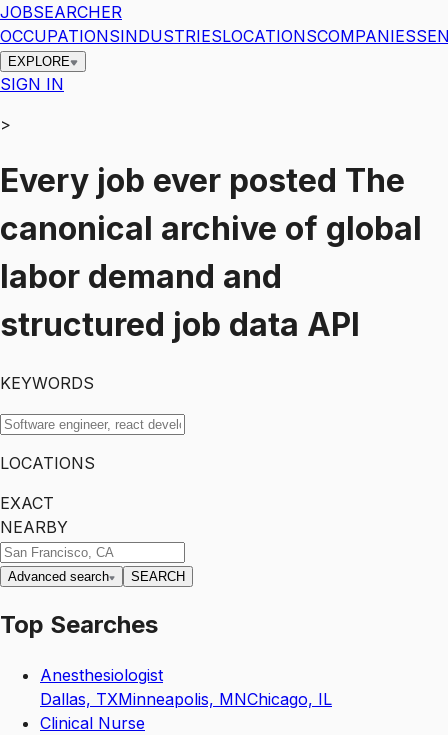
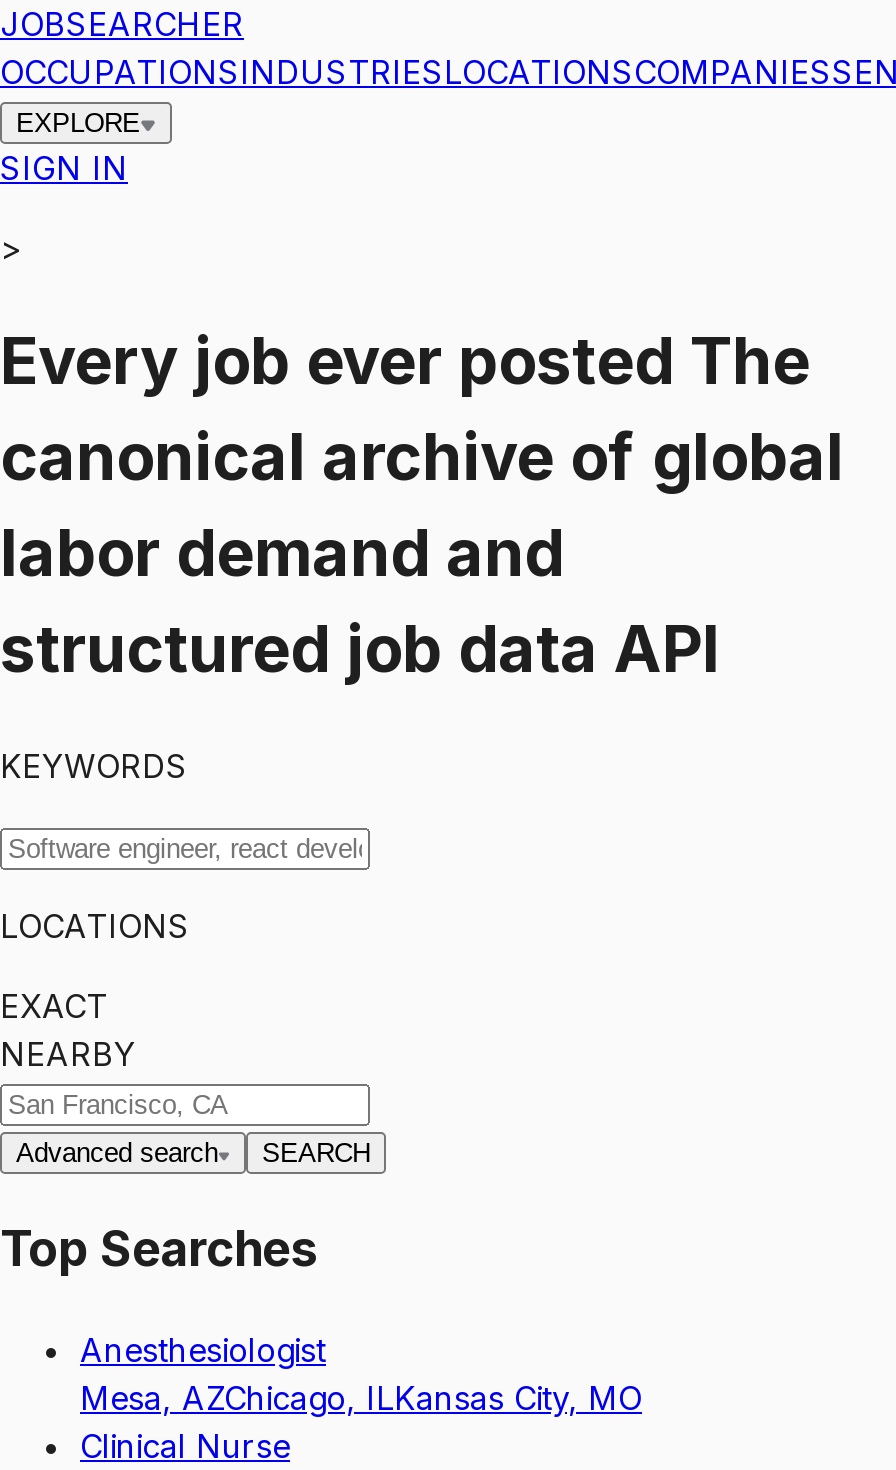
- Dallas, TXMinneapolis, MNChicago, IL
+ Mesa, AZChicago, ILKansas City, MO
